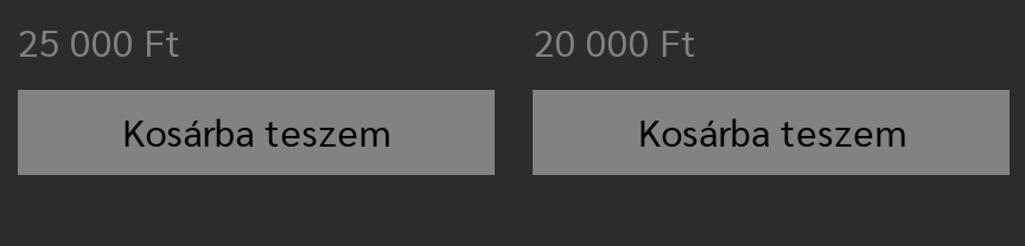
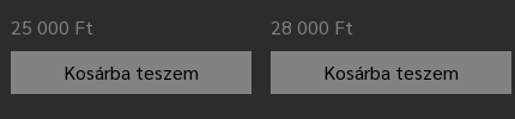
- 20 000 Ft
+ 28 000 Ft
